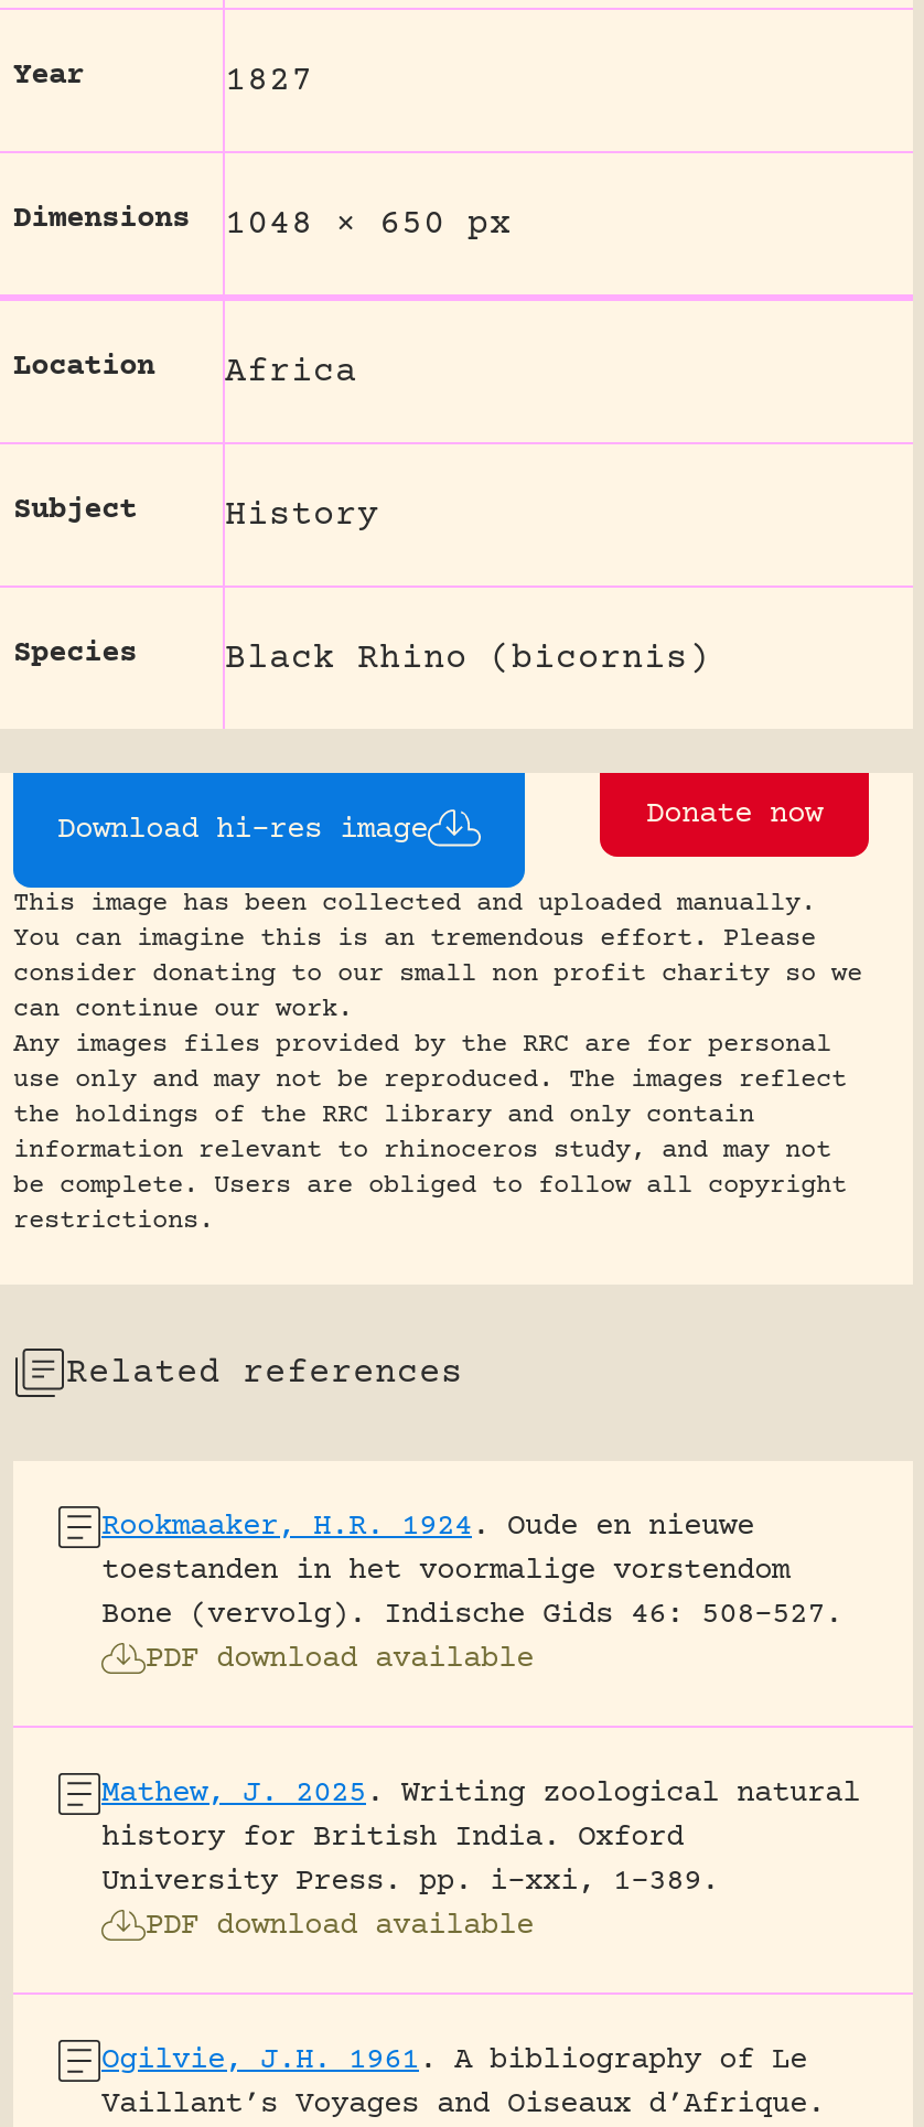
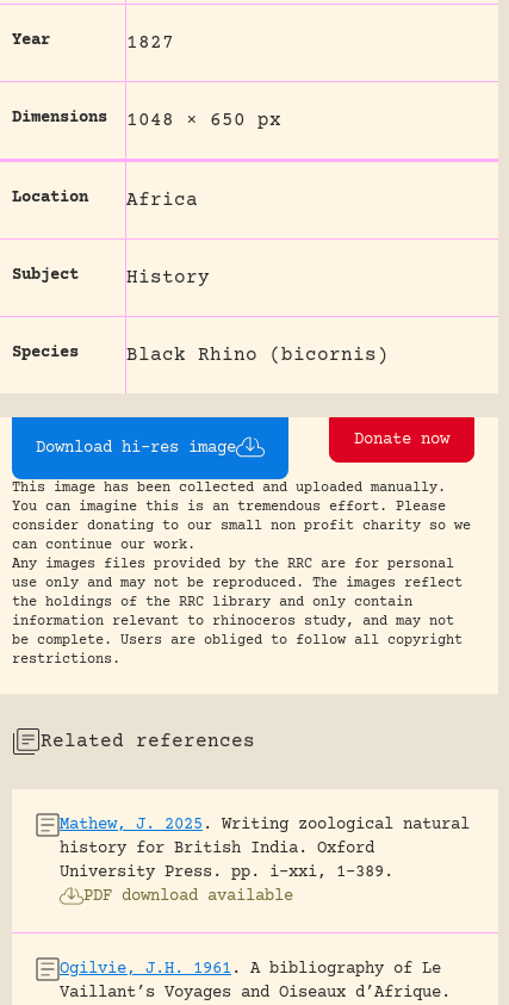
- Rookmaaker, H.R. 1924. Oude en nieuwe
- toestanden in het voormalige vorstendom
- Bone (vervolg). Indische Gids 46: 508-527.
- PDF download available
